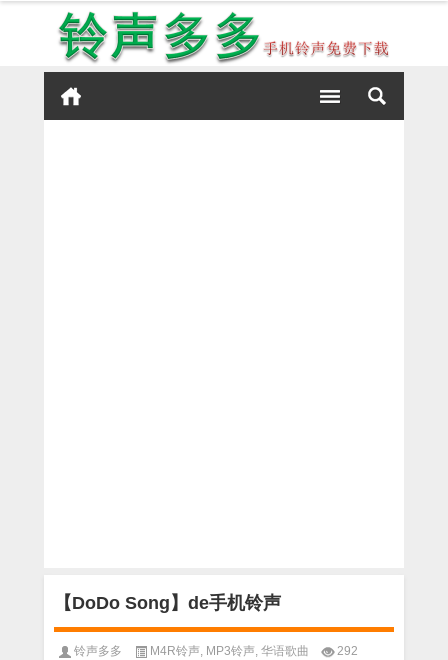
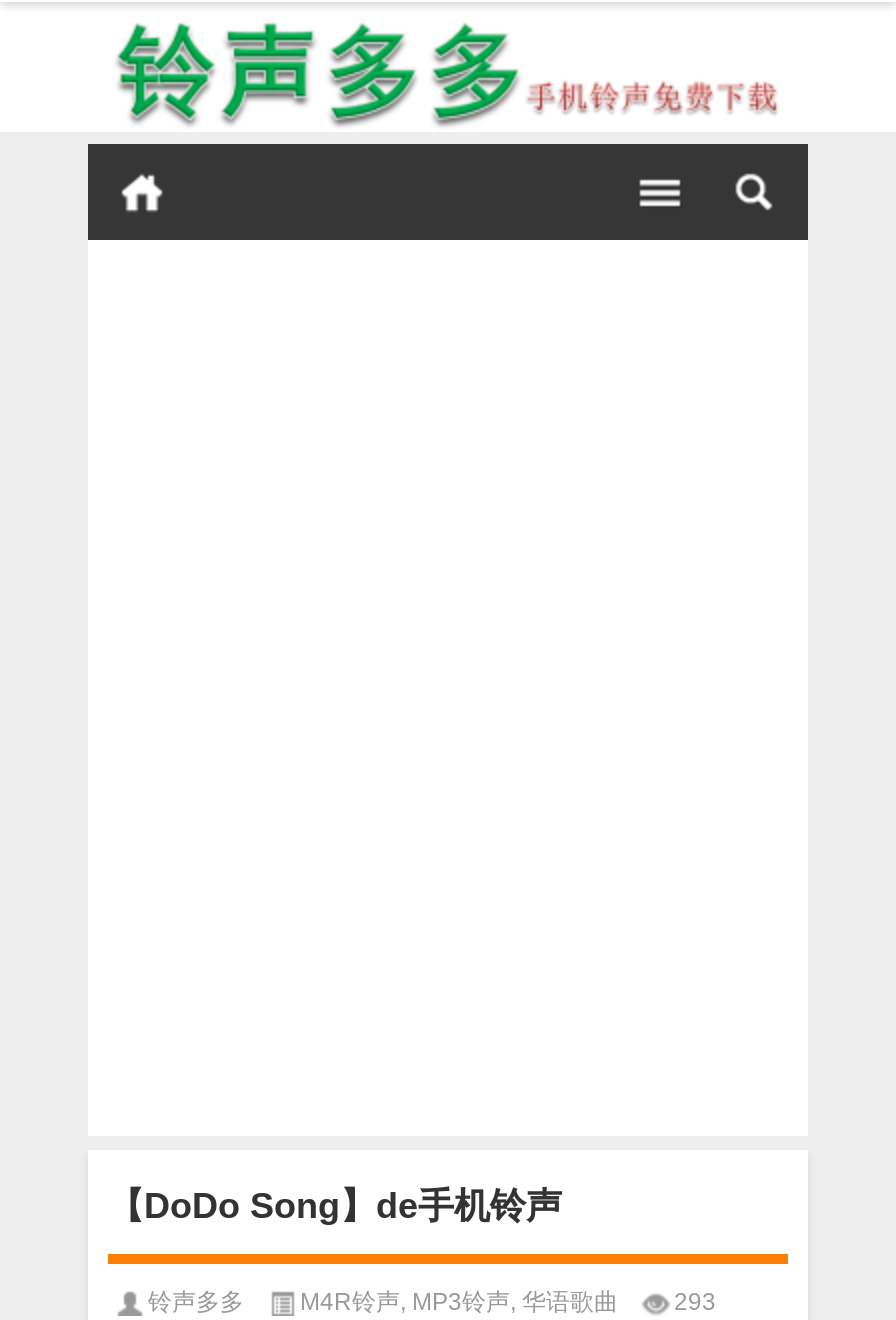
- 铃声多多 M4R铃声, MP3铃声,华语歌曲 292
+ 铃声多多 M4R铃声, MP3铃声,华语歌曲 293
